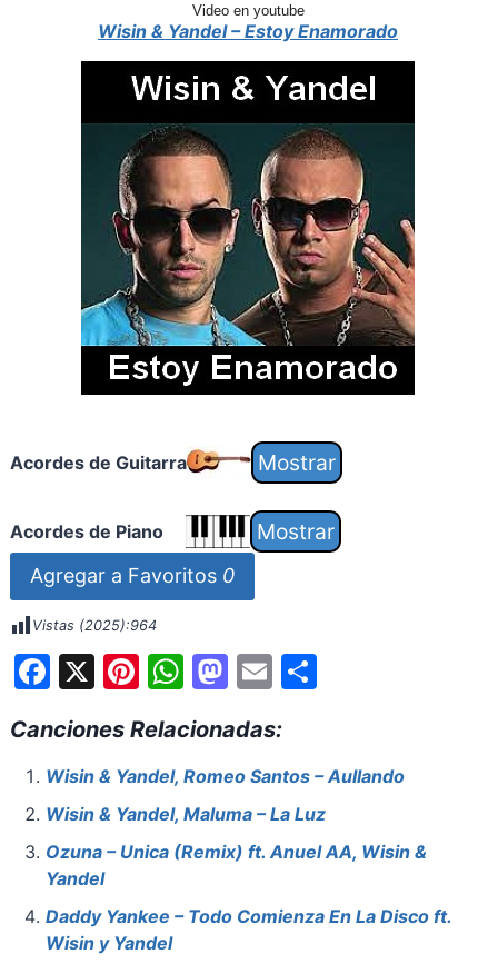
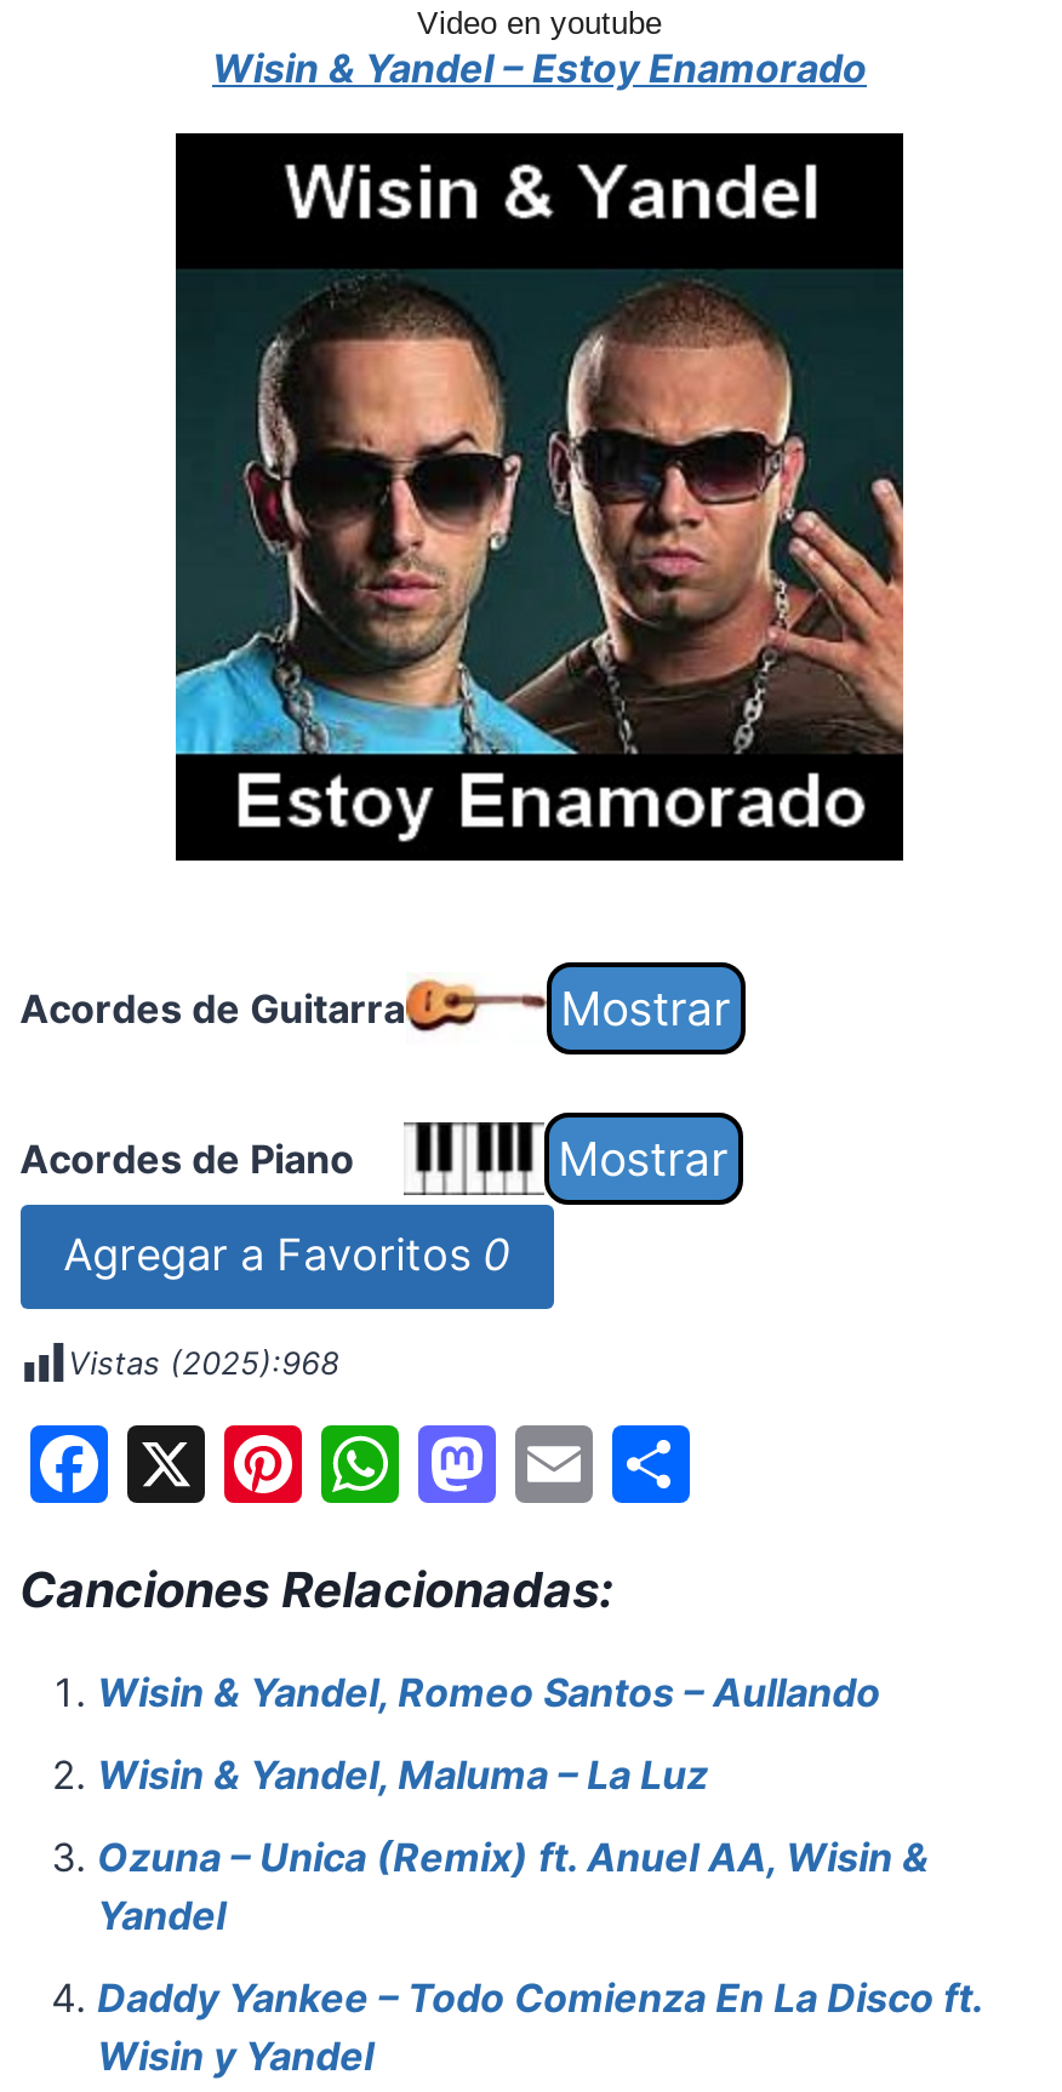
- Vistas (2025):964
+ Vistas (2025):968
